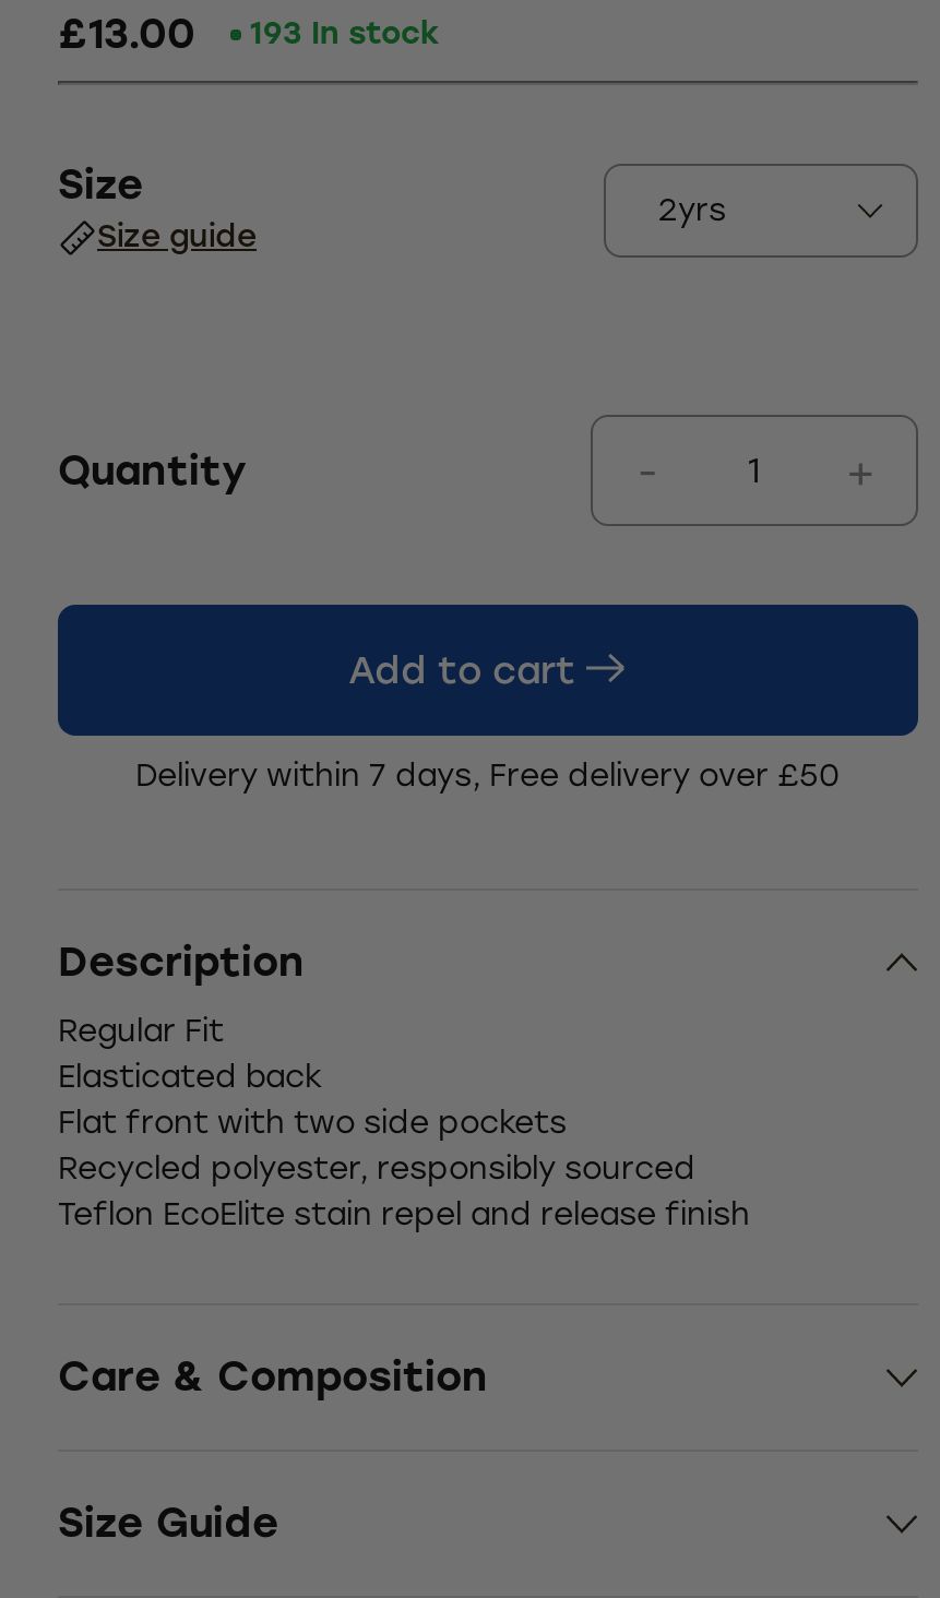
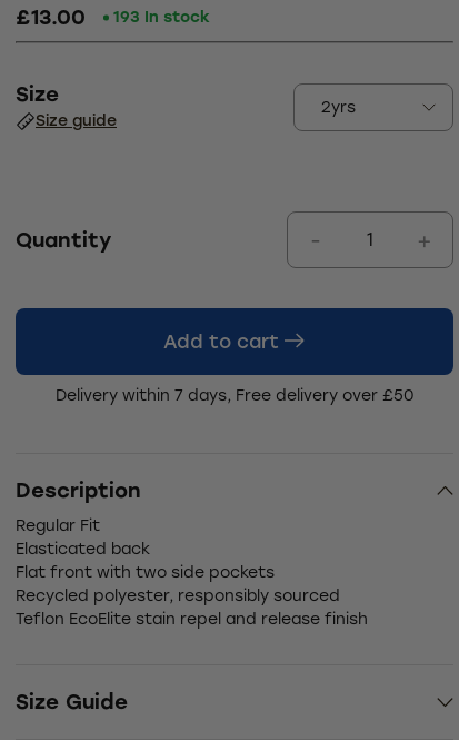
- Care & Composition
